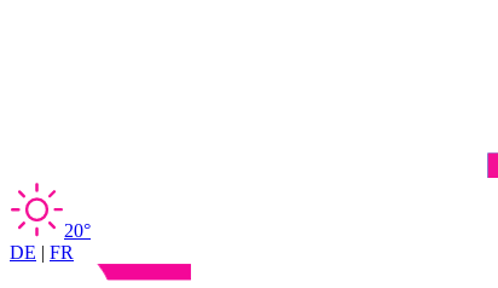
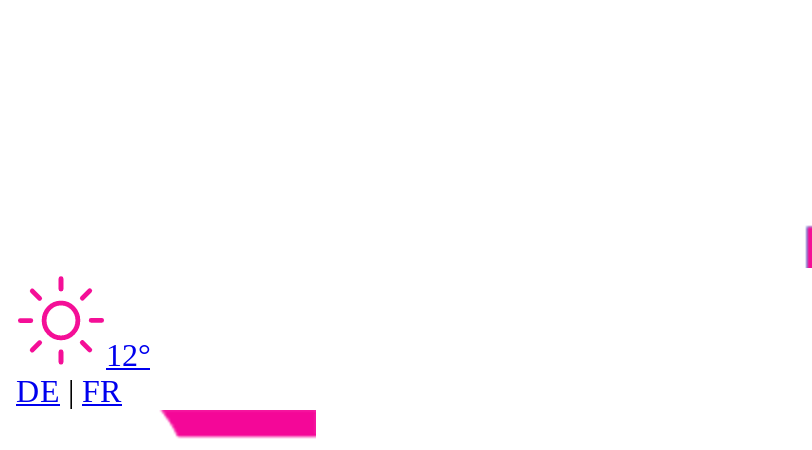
- 20°
+ 12°
